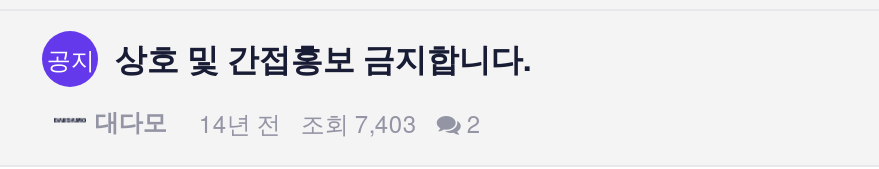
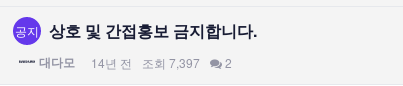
- 대다모 14년 전 조회 7,403 2
+ 대다모 14년 전 조회 7,397 2
